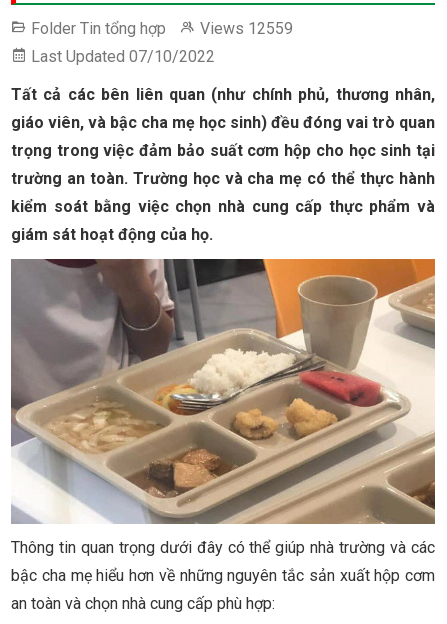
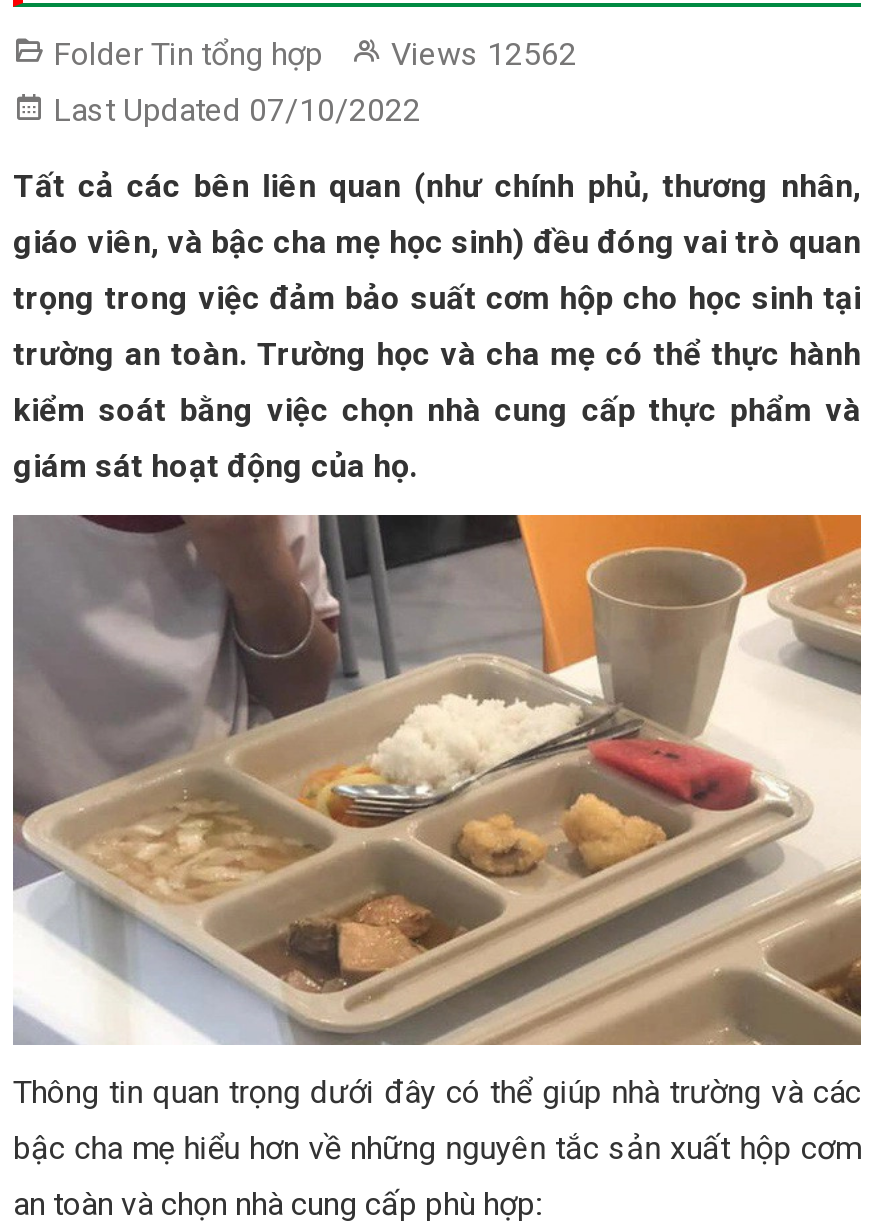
- Folder Tin tổng hợp Views 12559
+ Folder Tin tổng hợp Views 12562
